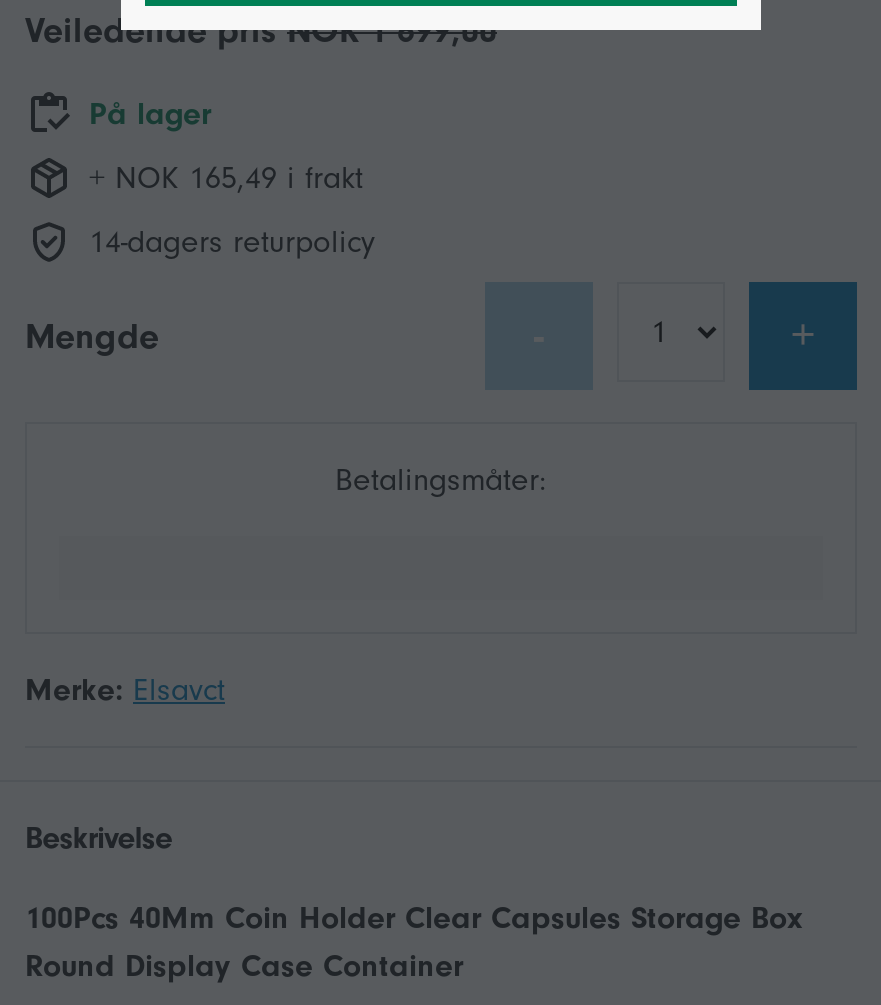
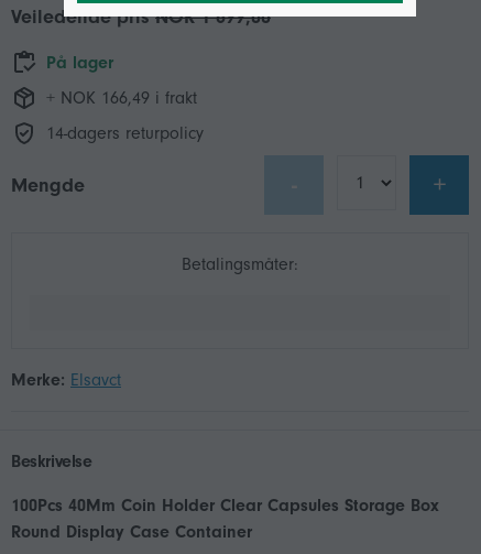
- + NOK 165,49 i frakt
+ + NOK 166,49 i frakt
